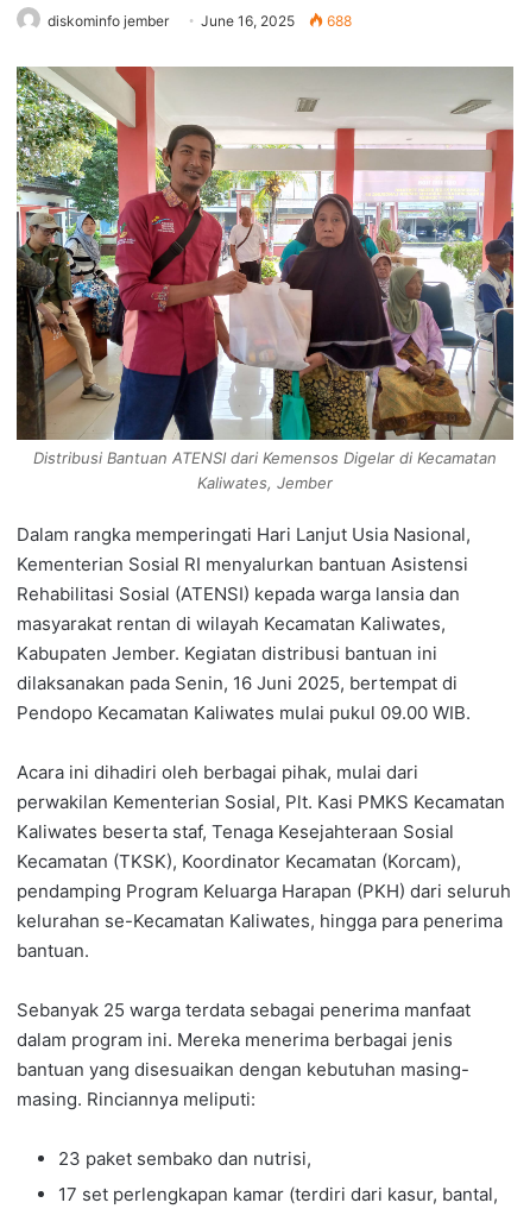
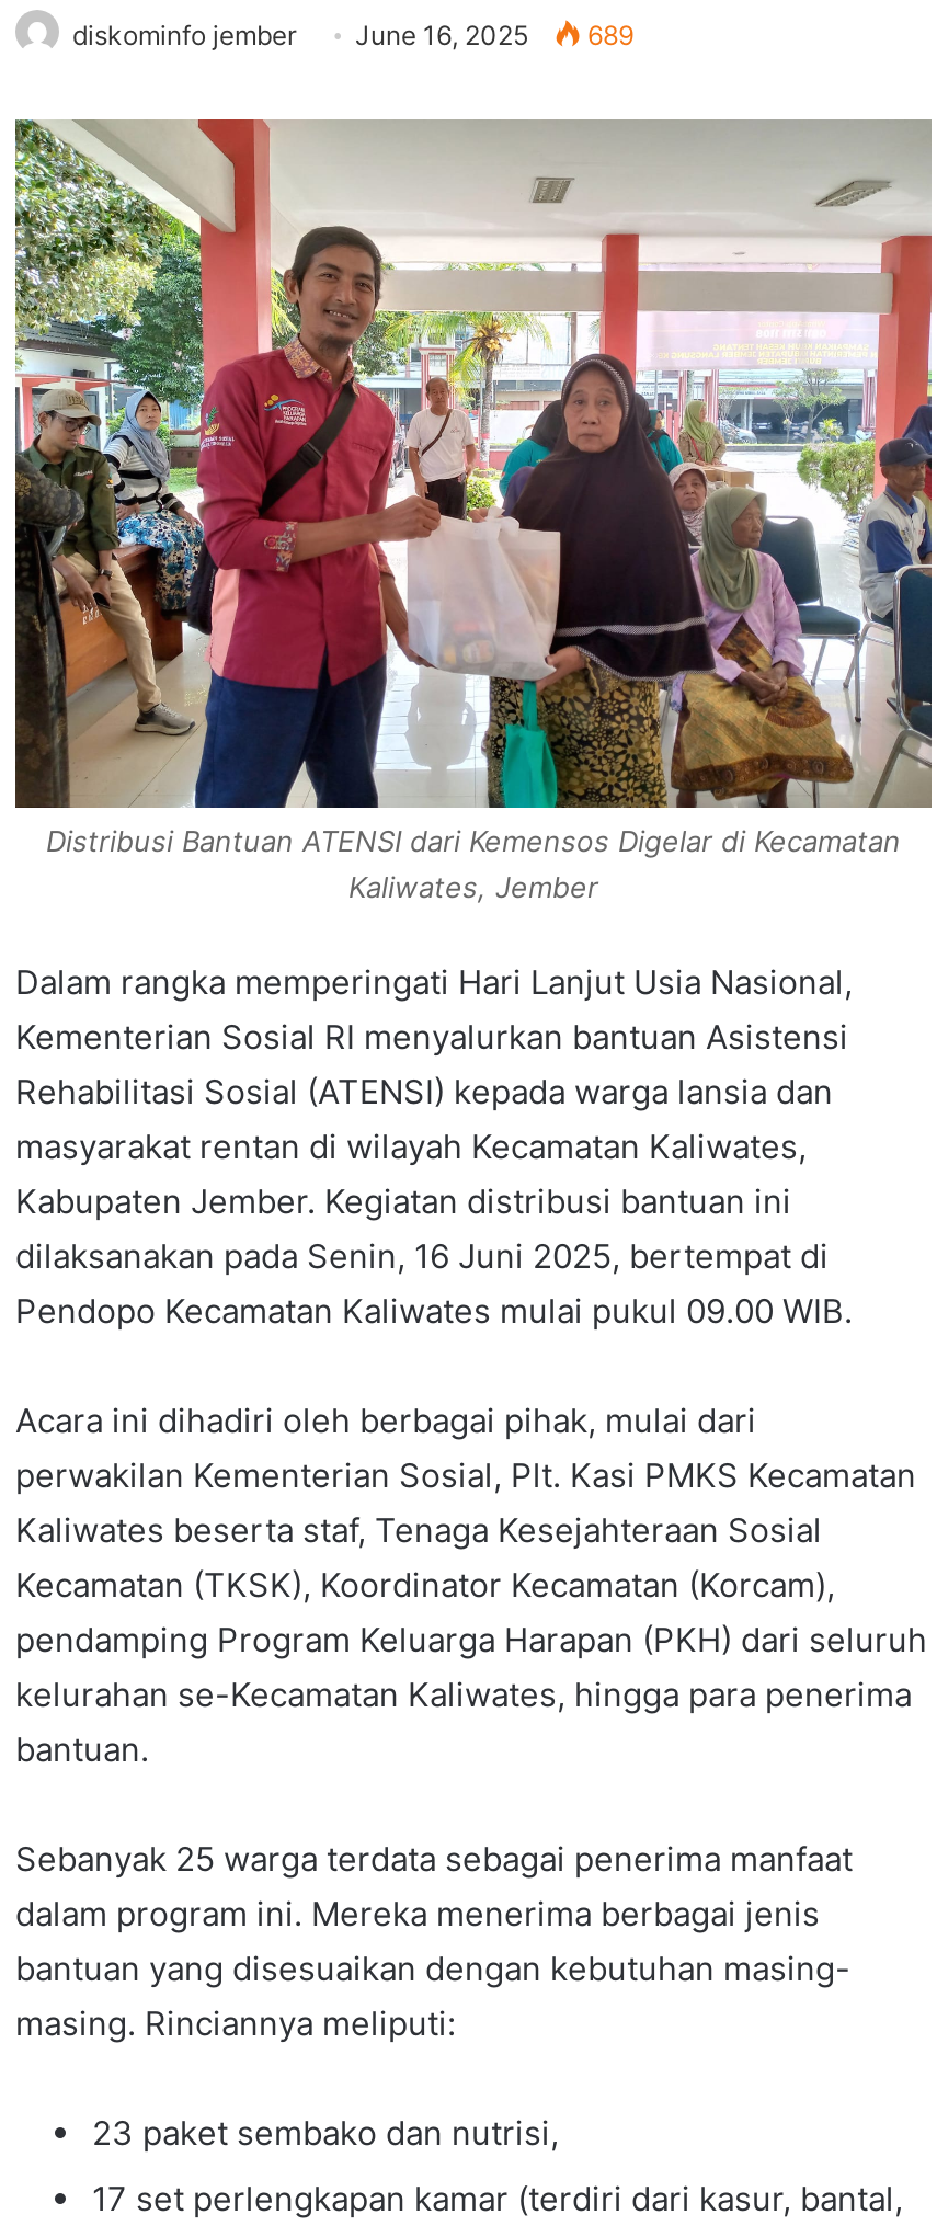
- diskominfo jember June 16, 2025 688
+ diskominfo jember June 16, 2025 689
